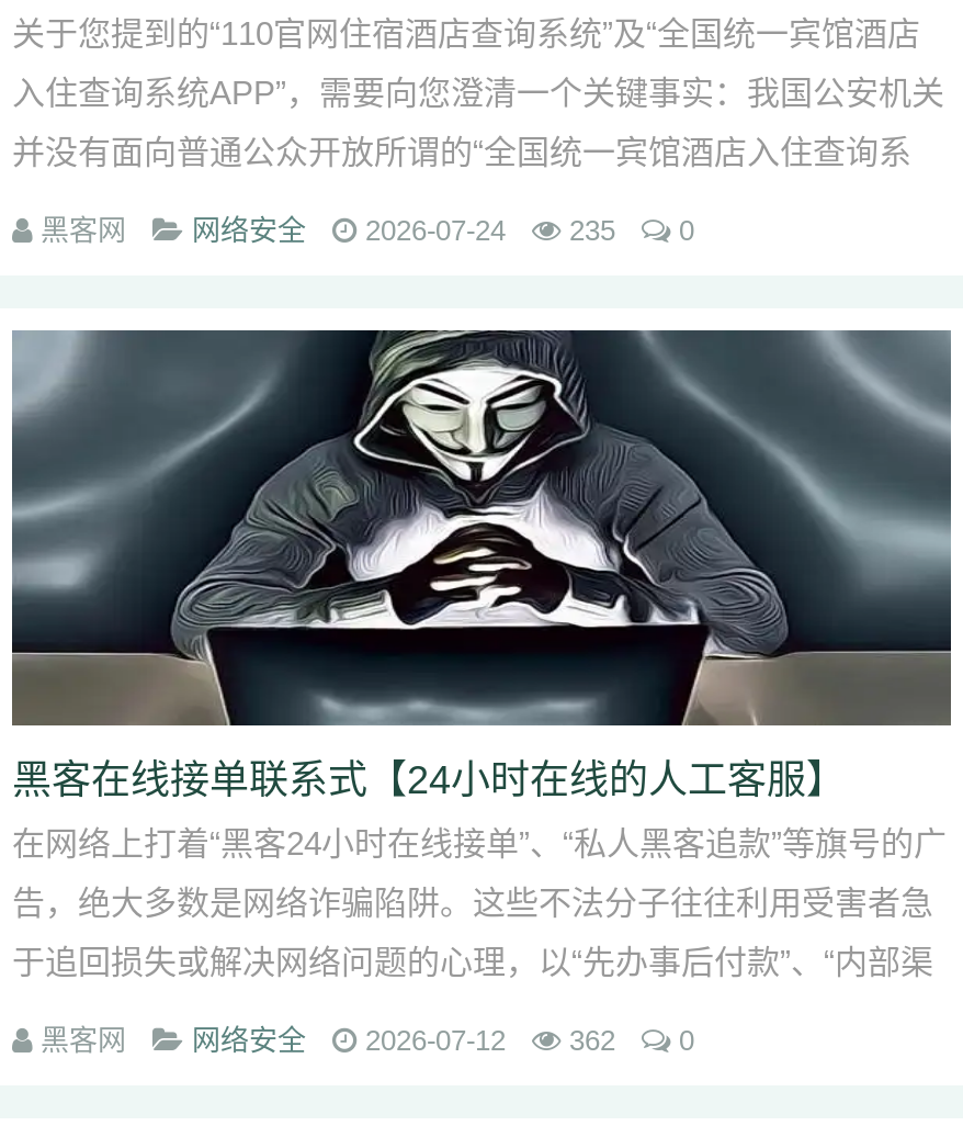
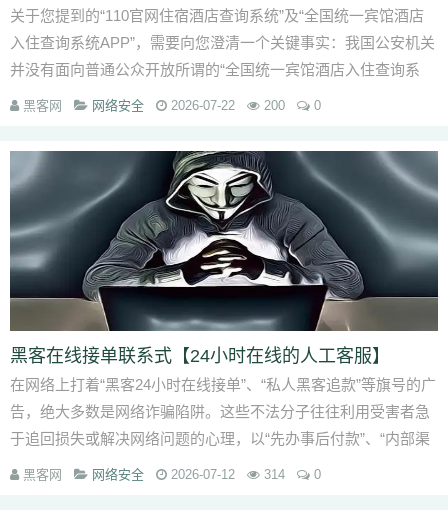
- 2026-07-24
+ 2026-07-22

- 235
+ 200

- 362
+ 314
